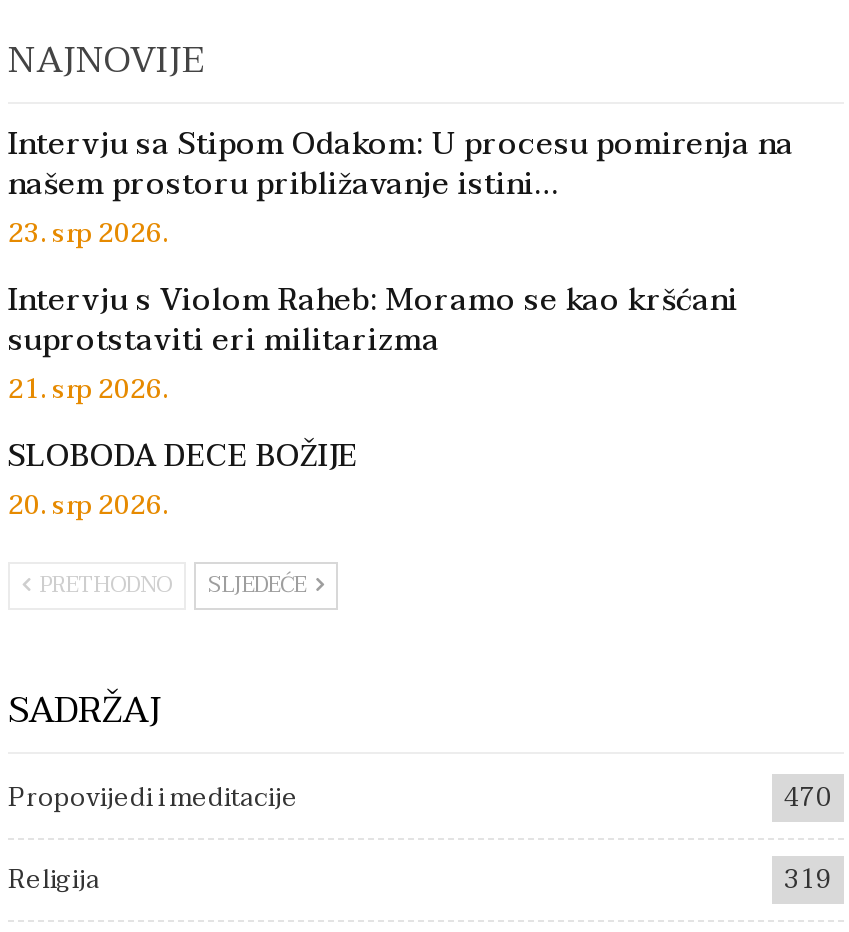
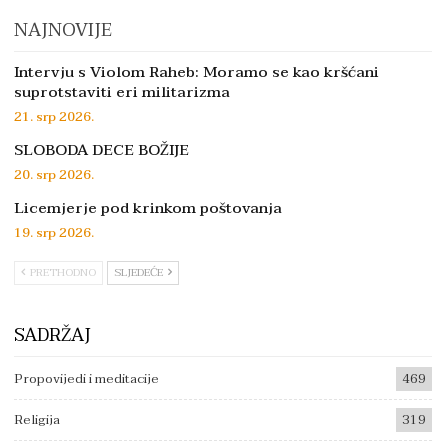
- Intervju sa Stipom Odakom: U procesu pomirenja na
- našem prostoru približavanje istini…
- 23. srp 2026.

moved up: Intervju s Violom Raheb: Moramo se kao kršćani | suprotstaviti eri militarizma | 21. srp 2026. | SLOBODA DECE BOŽIJE | 20. srp 2026.

+ Licemjerje pod krinkom poštovanja
+ 19. srp 2026.

- 470
+ 469
